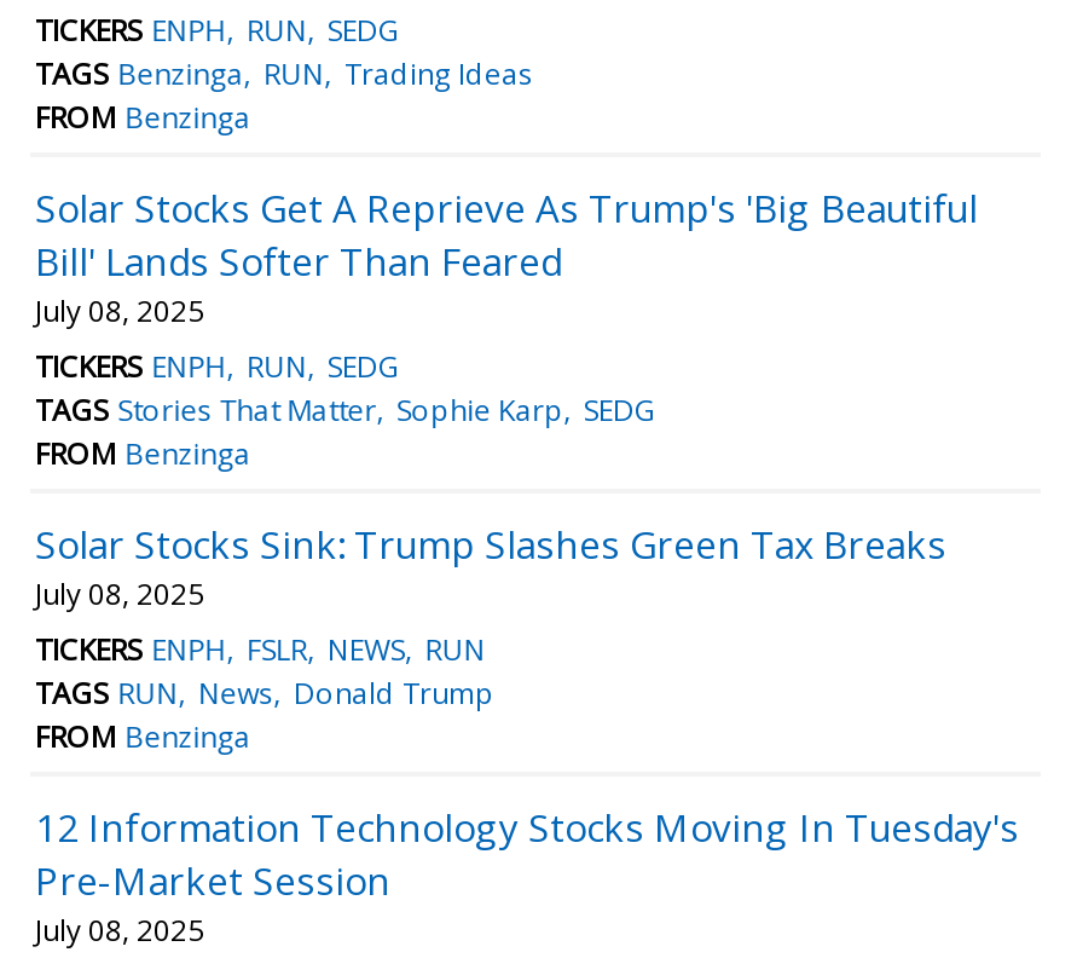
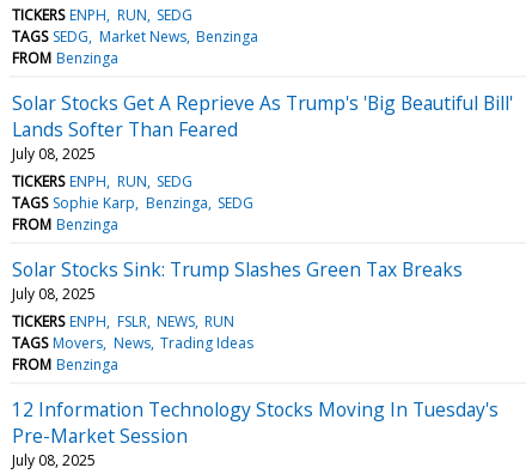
- TAGS Benzinga RUN Trading Ideas
+ TAGS SEDG Market News Benzinga

- TAGS Stories That Matter Sophie Karp SEDG
+ TAGS Sophie Karp Benzinga SEDG

- TAGS RUN News Donald Trump
+ TAGS Movers News Trading Ideas
